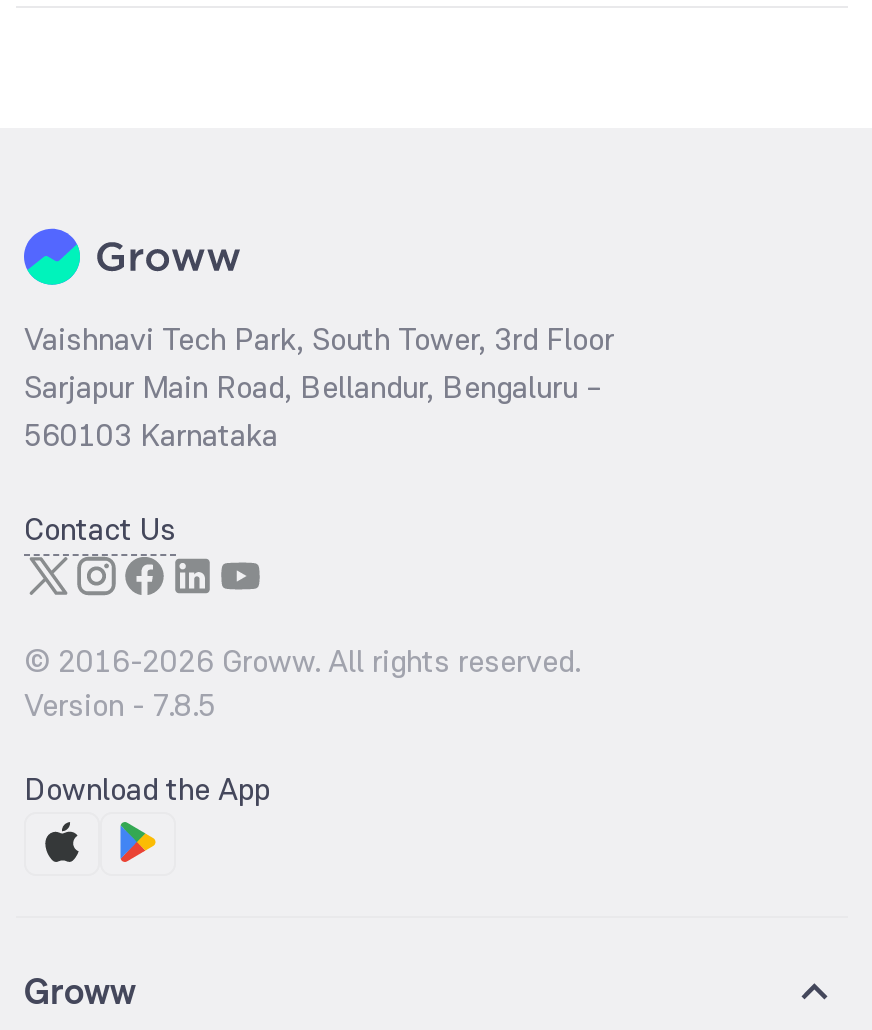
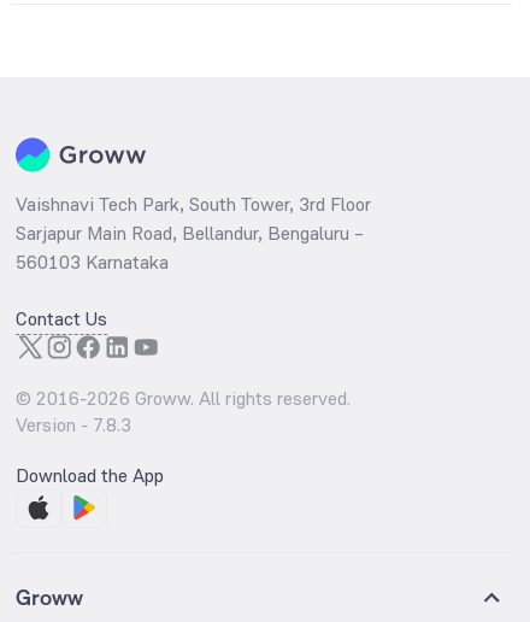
- Version - 7.8.5
+ Version - 7.8.3
